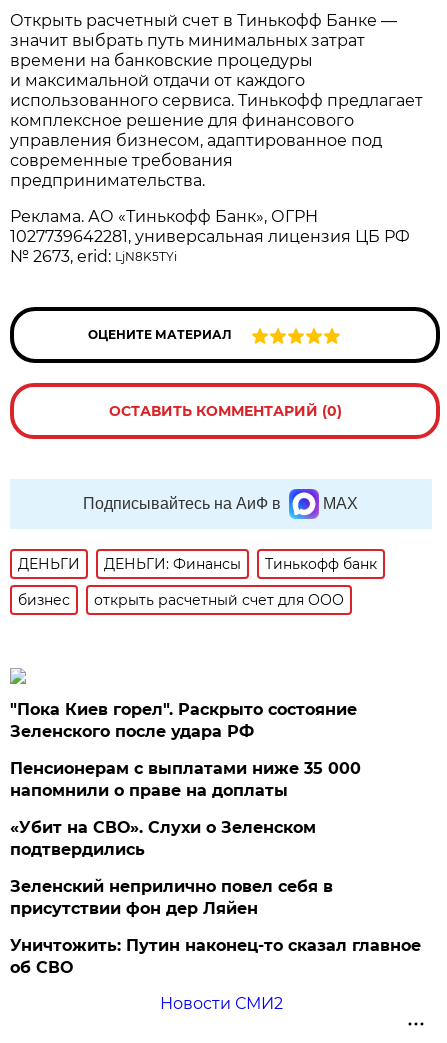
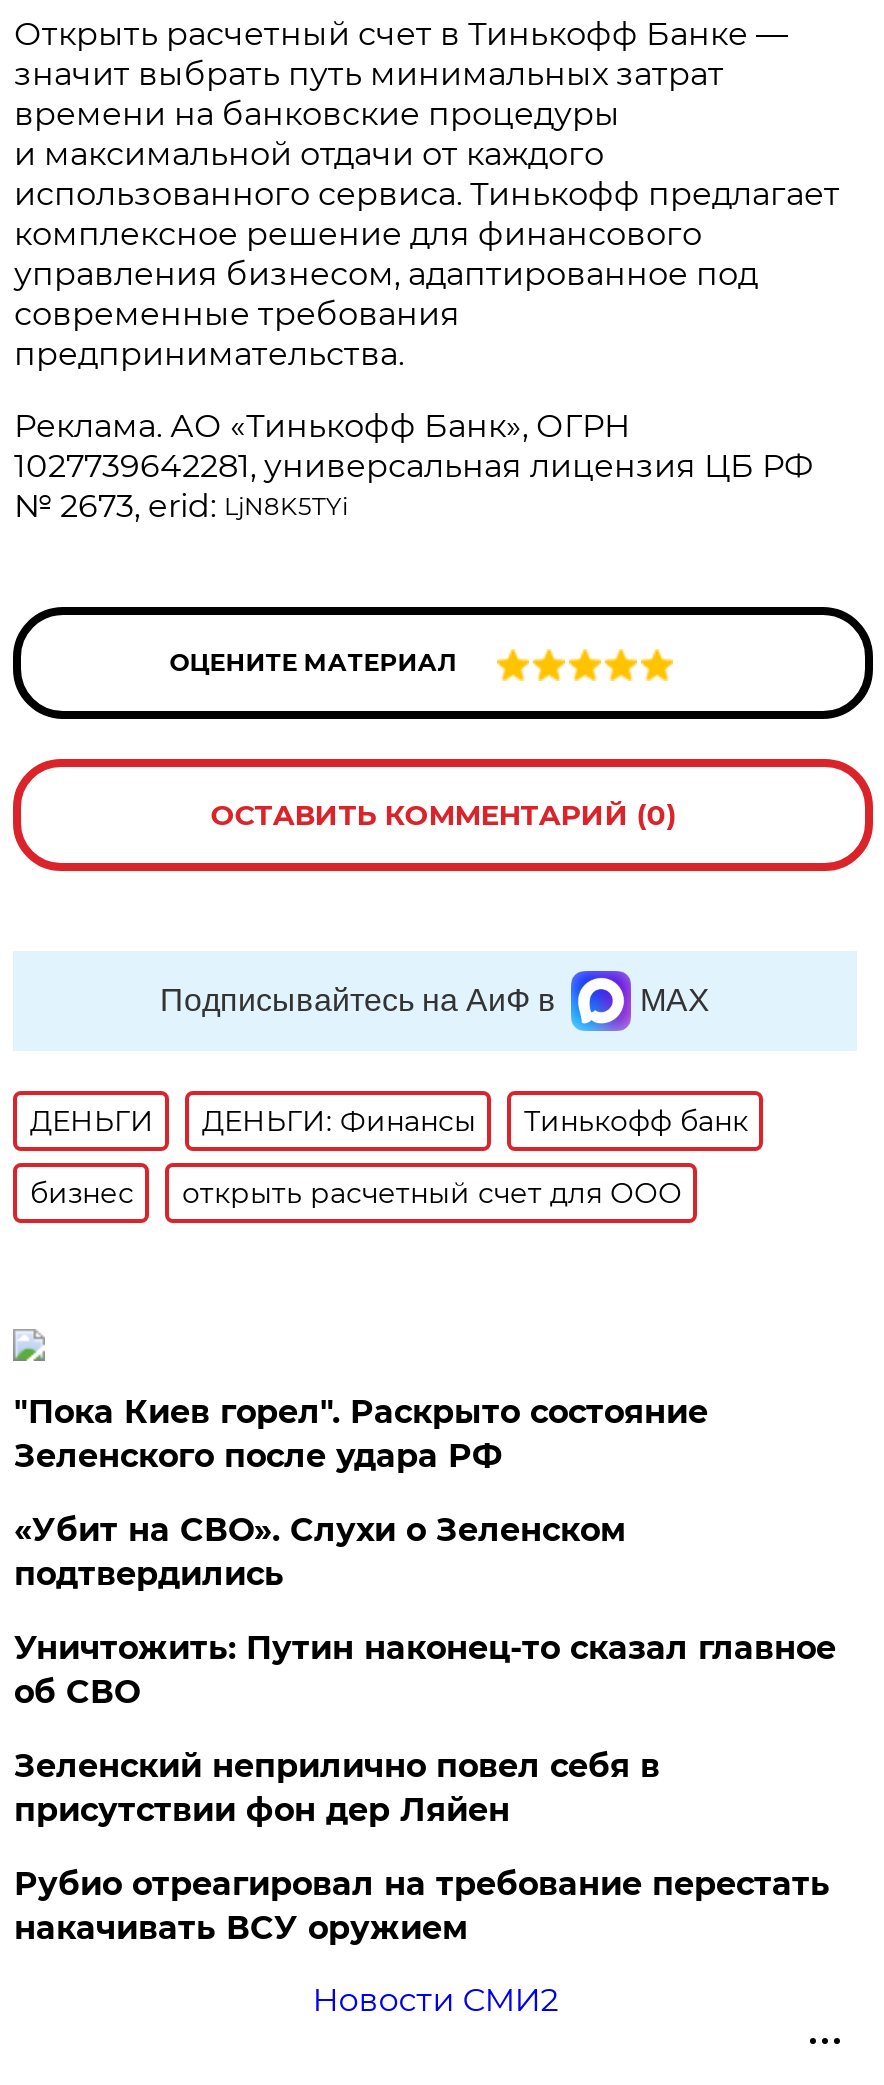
- Пенсионерам с выплатами ниже 35 000
- напомнили о праве на доплаты

moved up: «Убит на СВО». Слухи о Зеленском | подтвердились

+ Рубио отреагировал на требование перестать
+ накачивать ВСУ оружием

moved up: Уничтожить: Путин наконец-то сказал главное | об СВО
